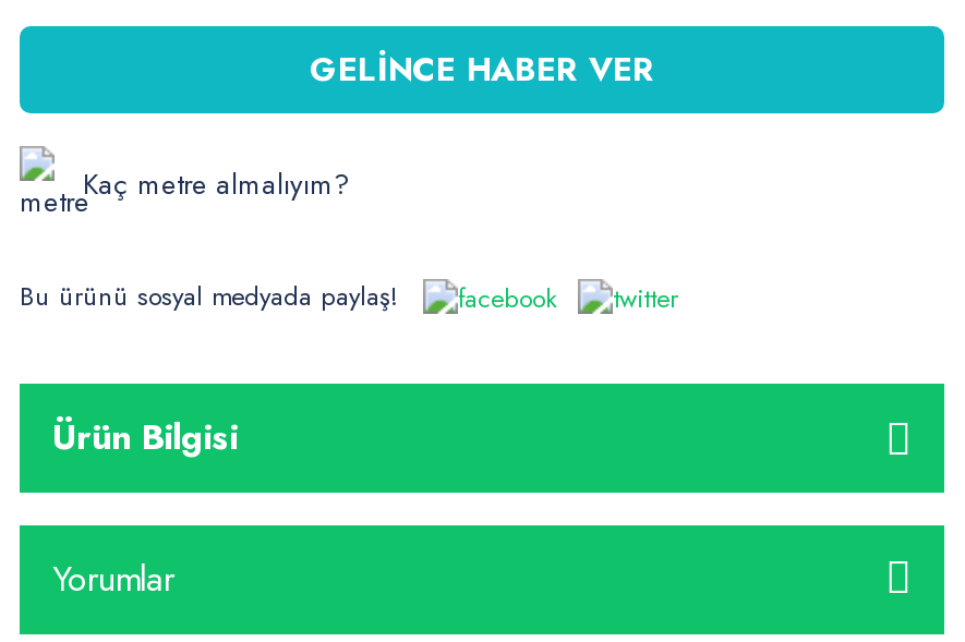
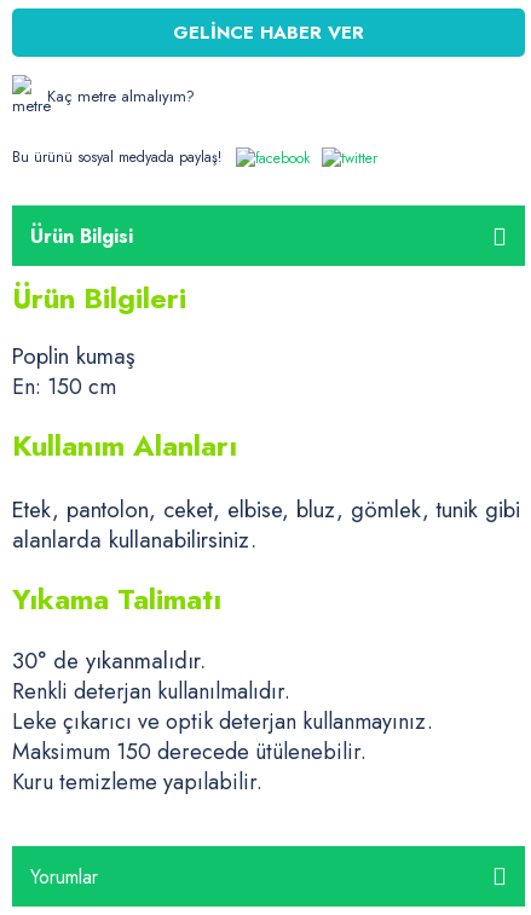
+ Ürün Bilgileri
+ Poplin kumaş
+ En: 150 cm
+ Kullanım Alanları
+ Etek, pantolon, ceket, elbise, bluz, gömlek, tunik gibi
+ alanlarda kullanabilirsiniz.
+ Yıkama Talimatı
+ 30° de yıkanmalıdır.
+ Renkli deterjan kullanılmalıdır.
+ Leke çıkarıcı ve optik deterjan kullanmayınız.
+ Maksimum 150 derecede ütülenebilir.
+ Kuru temizleme yapılabilir.
